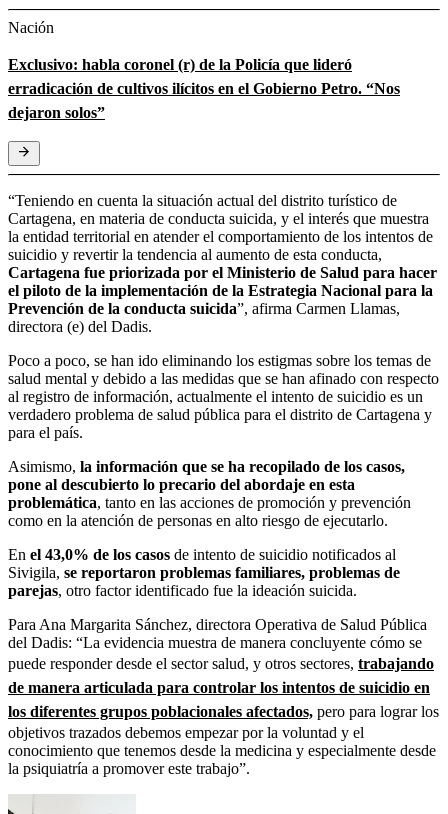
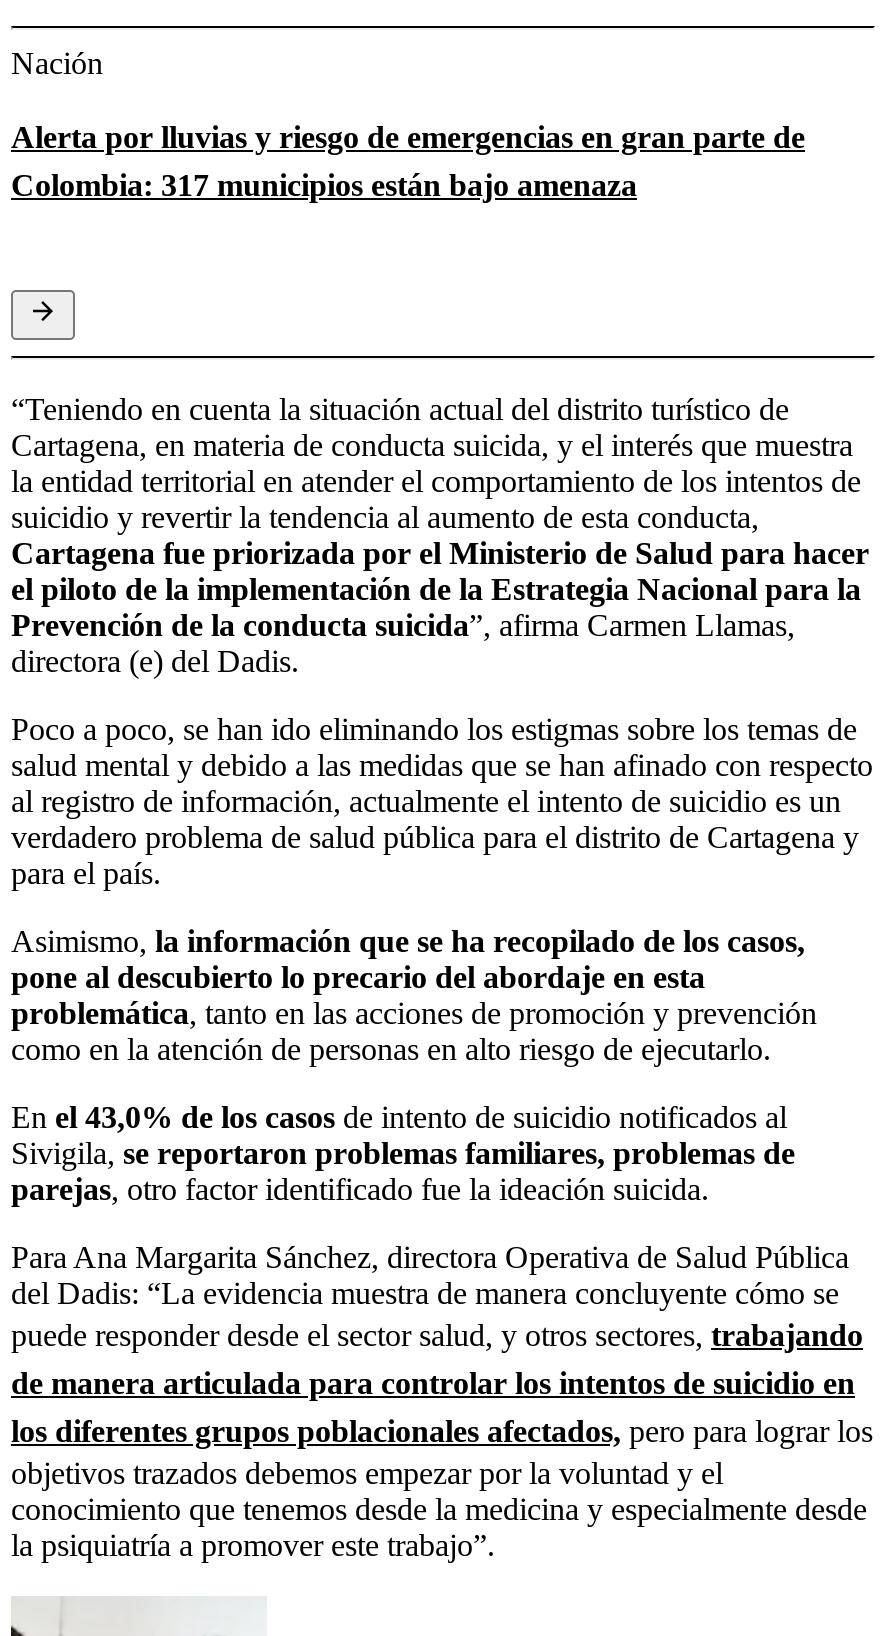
- Exclusivo: habla coronel (r) de la Policía que lideró
- erradicación de cultivos ilícitos en el Gobierno Petro. “Nos
- dejaron solos”
+ Alerta por lluvias y riesgo de emergencias en gran parte de
+ Colombia: 317 municipios están bajo amenaza
